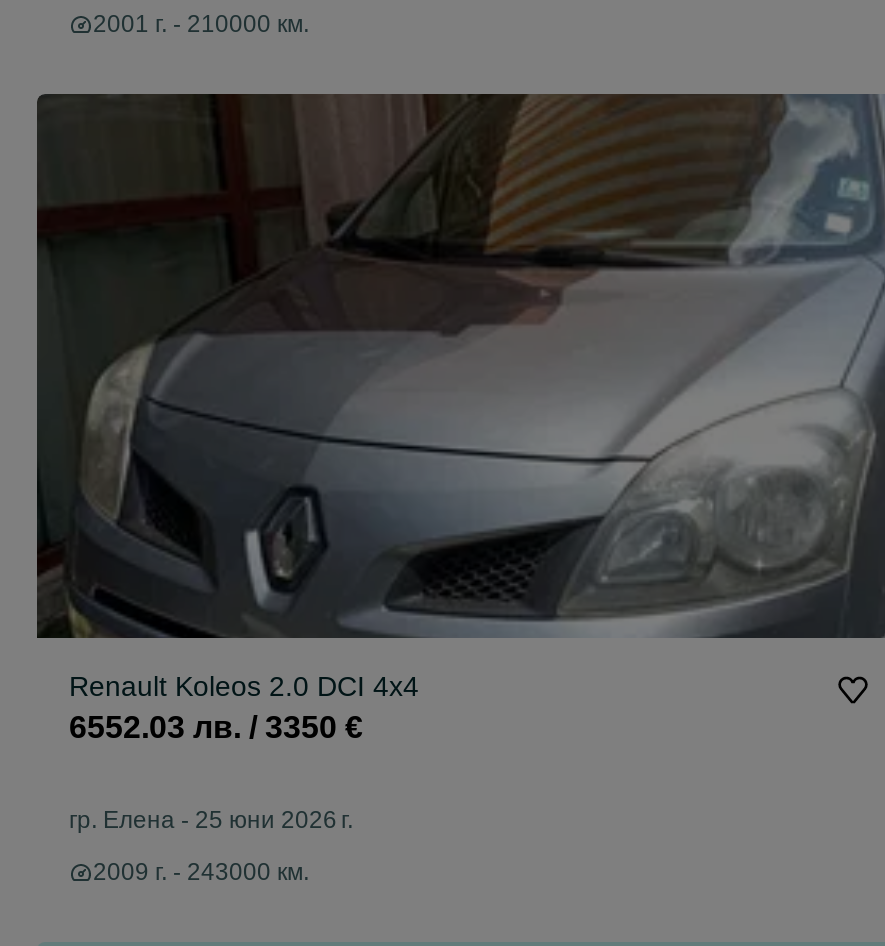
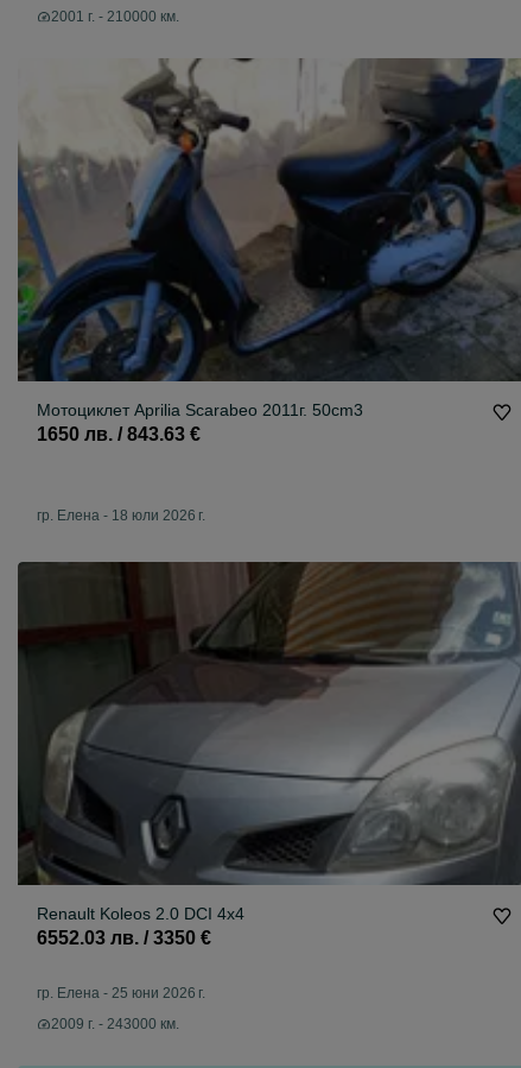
+ [image]
+ Мотоциклет Aprilia Scarabeo 2011г. 50cm3
+ 1650 лв. / 843.63 €

+ гр. Елена - 18 юли 2026 г.
